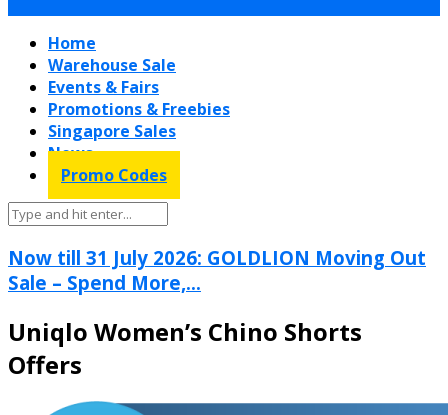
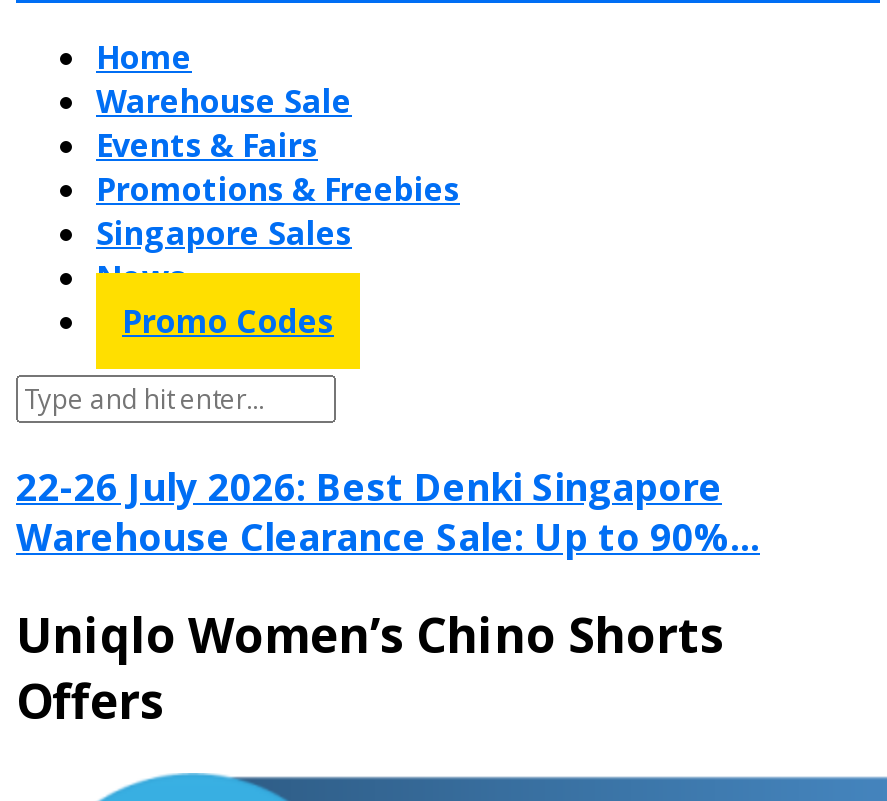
- Now till 31 July 2026: GOLDLION Moving Out
- Sale – Spend More,...
+ 22-26 July 2026: Best Denki Singapore
+ Warehouse Clearance Sale: Up to 90%...
